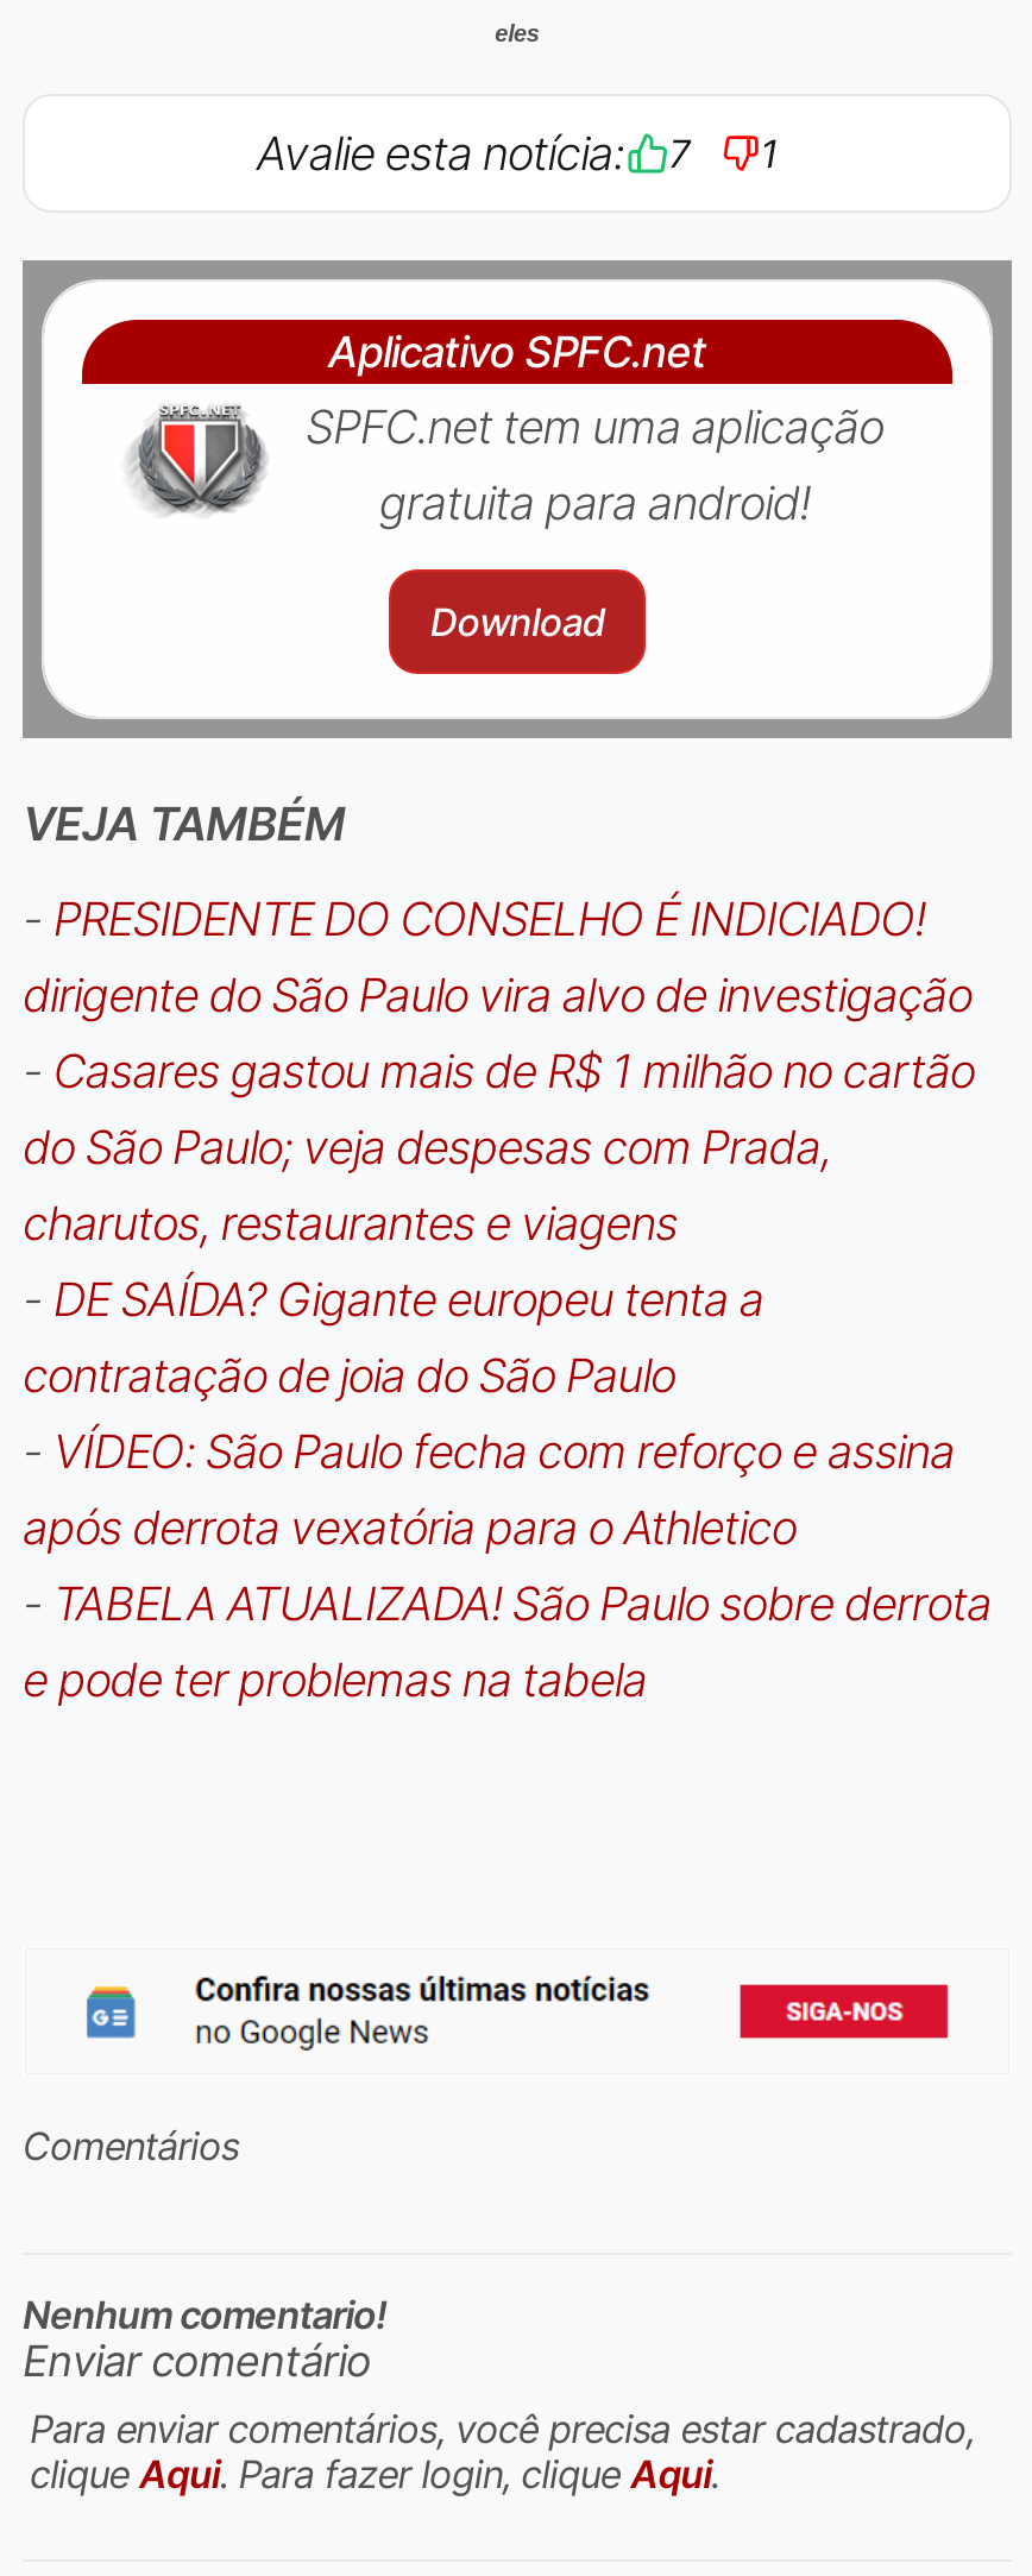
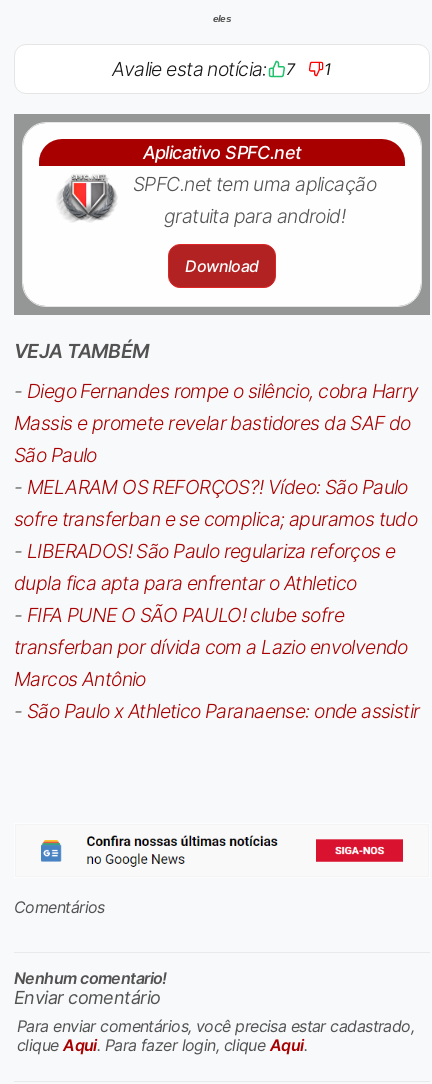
- - PRESIDENTE DO CONSELHO É INDICIADO!
- dirigente do São Paulo vira alvo de investigação
- - Casares gastou mais de R$ 1 milhão no cartão
- do São Paulo; veja despesas com Prada,
- charutos, restaurantes e viagens
- - DE SAÍDA? Gigante europeu tenta a
- contratação de joia do São Paulo
- - VÍDEO: São Paulo fecha com reforço e assina
- após derrota vexatória para o Athletico
- - TABELA ATUALIZADA! São Paulo sobre derrota
- e pode ter problemas na tabela
+ - Diego Fernandes rompe o silêncio, cobra Harry
+ Massis e promete revelar bastidores da SAF do
+ São Paulo
+ - MELARAM OS REFORÇOS?! Vídeo: São Paulo
+ sofre transferban e se complica; apuramos tudo
+ - LIBERADOS! São Paulo regulariza reforços e
+ dupla fica apta para enfrentar o Athletico
+ - FIFA PUNE O SÃO PAULO! clube sofre
+ transferban por dívida com a Lazio envolvendo
+ Marcos Antônio
+ - São Paulo x Athletico Paranaense: onde assistir
